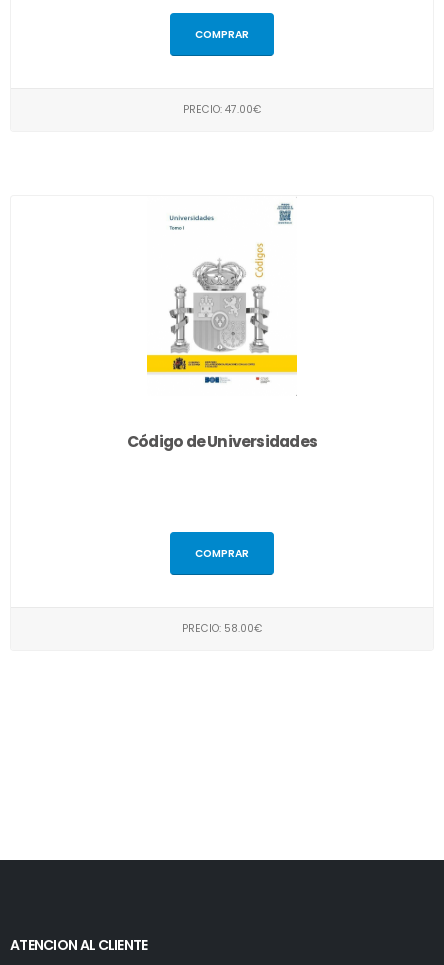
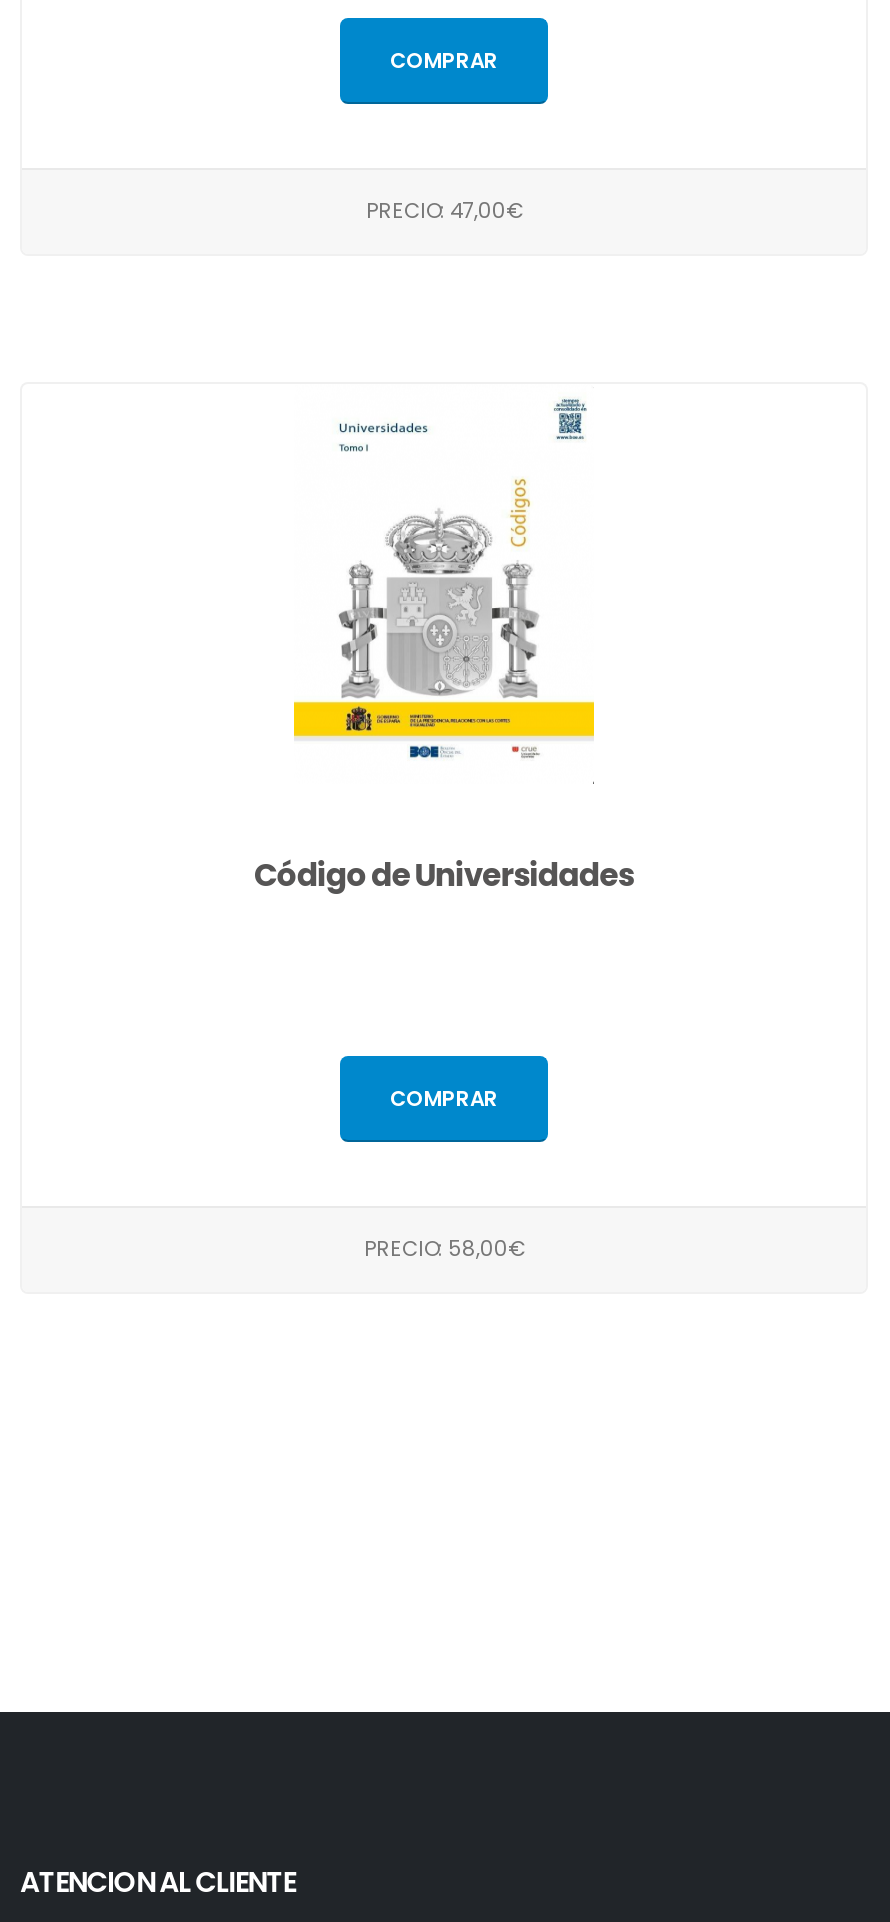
- PRECIO: 47.00€
+ PRECIO: 47,00€

- PRECIO: 58.00€
+ PRECIO: 58,00€
